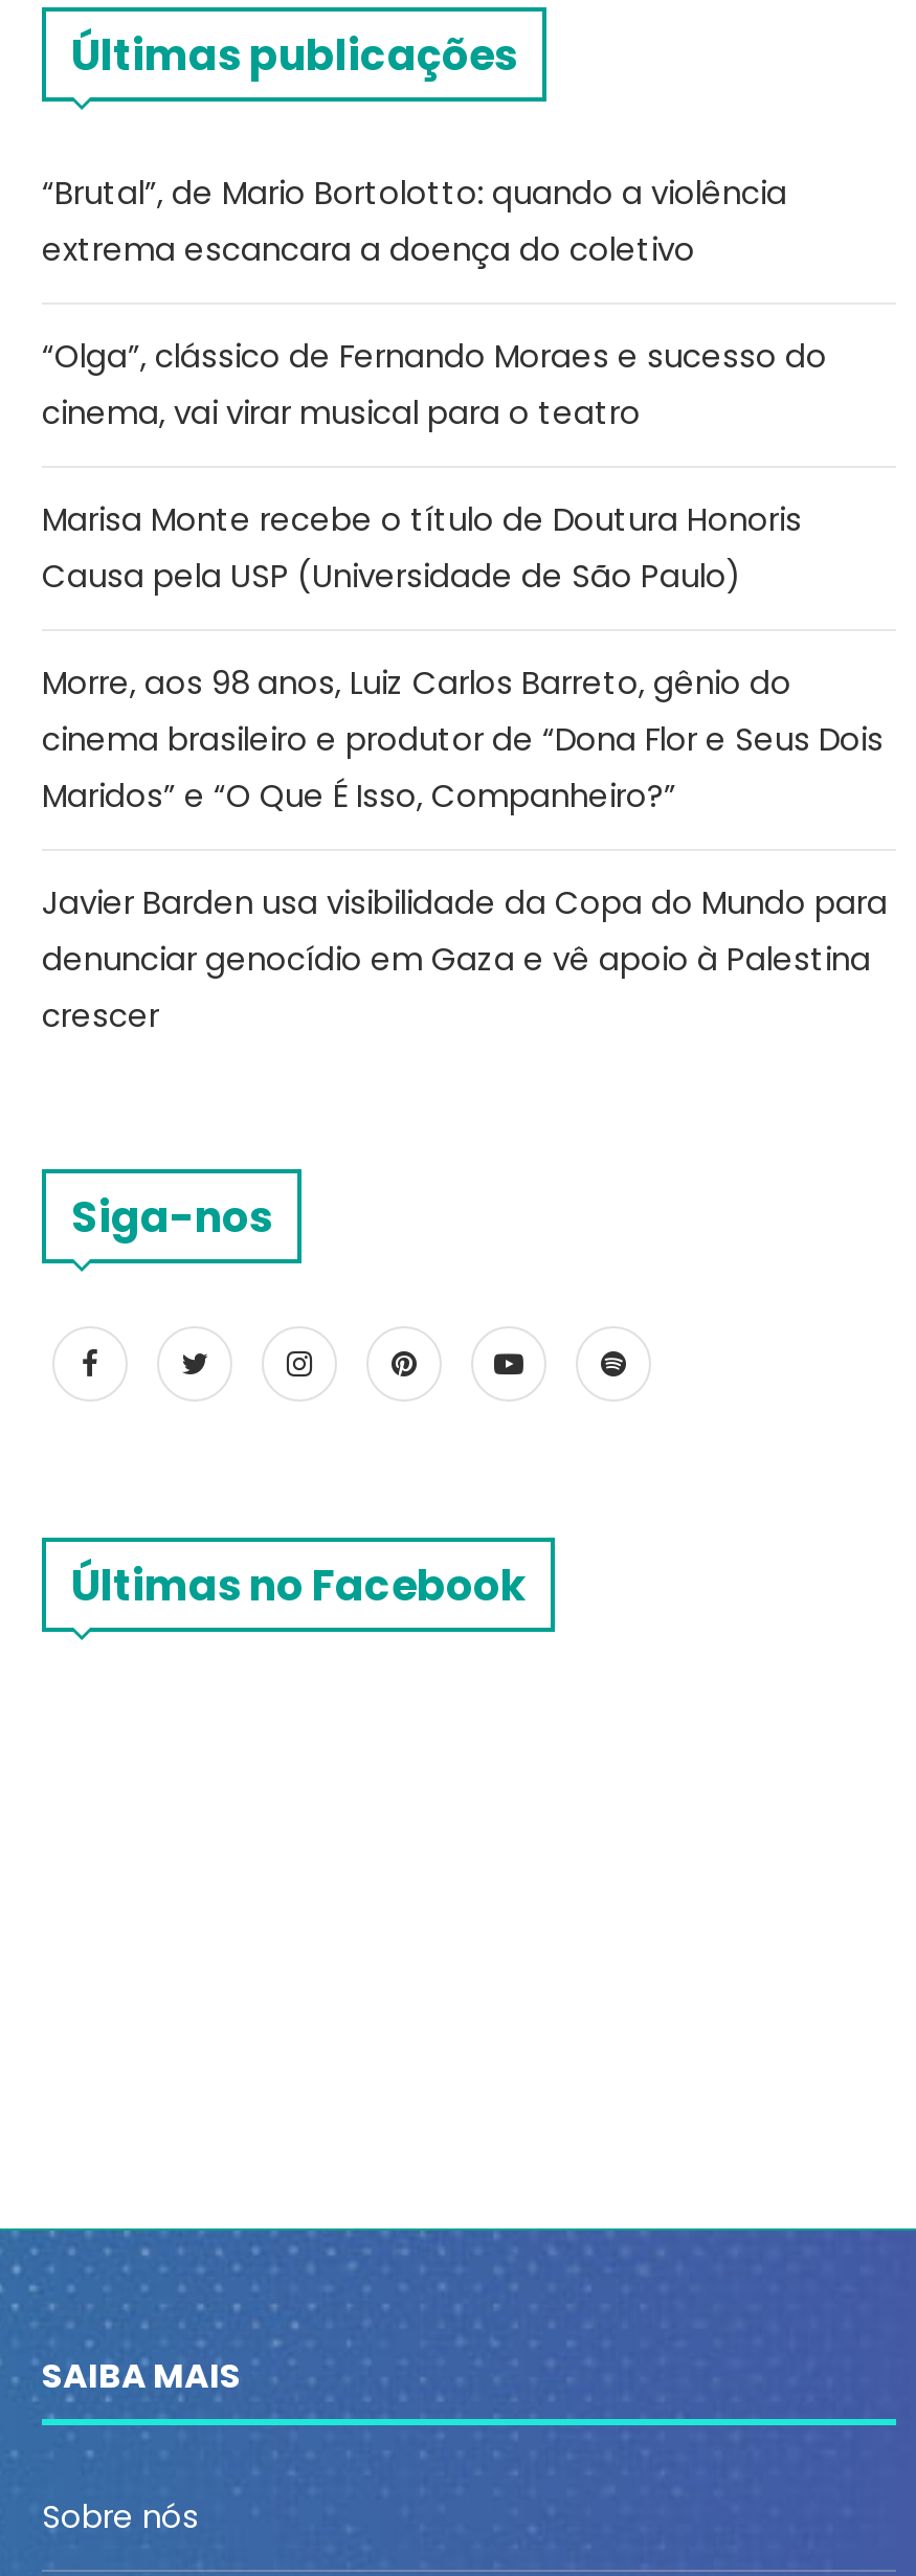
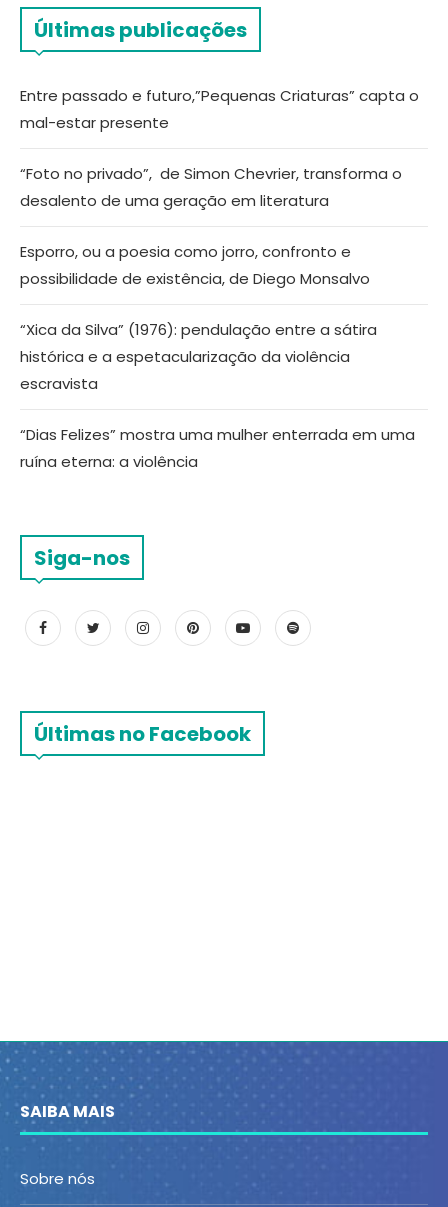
- “Brutal”, de Mario Bortolotto: quando a violência
- extrema escancara a doença do coletivo
+ Entre passado e futuro,”Pequenas Criaturas” capta o
+ mal-estar presente

- “Olga”, clássico de Fernando Moraes e sucesso do
- cinema, vai virar musical para o teatro
+ “Foto no privado”, de Simon Chevrier, transforma o
+ desalento de uma geração em literatura

- Marisa Monte recebe o título de Doutura Honoris
- Causa pela USP (Universidade de São Paulo)
+ Esporro, ou a poesia como jorro, confronto e
+ possibilidade de existência, de Diego Monsalvo

- Morre, aos 98 anos, Luiz Carlos Barreto, gênio do
- cinema brasileiro e produtor de “Dona Flor e Seus Dois
- Maridos” e “O Que É Isso, Companheiro?”
+ “Xica da Silva” (1976): pendulação entre a sátira
+ histórica e a espetacularização da violência
+ escravista

- Javier Barden usa visibilidade da Copa do Mundo para
- denunciar genocídio em Gaza e vê apoio à Palestina
- crescer
+ “Dias Felizes” mostra uma mulher enterrada em uma
+ ruína eterna: a violência
